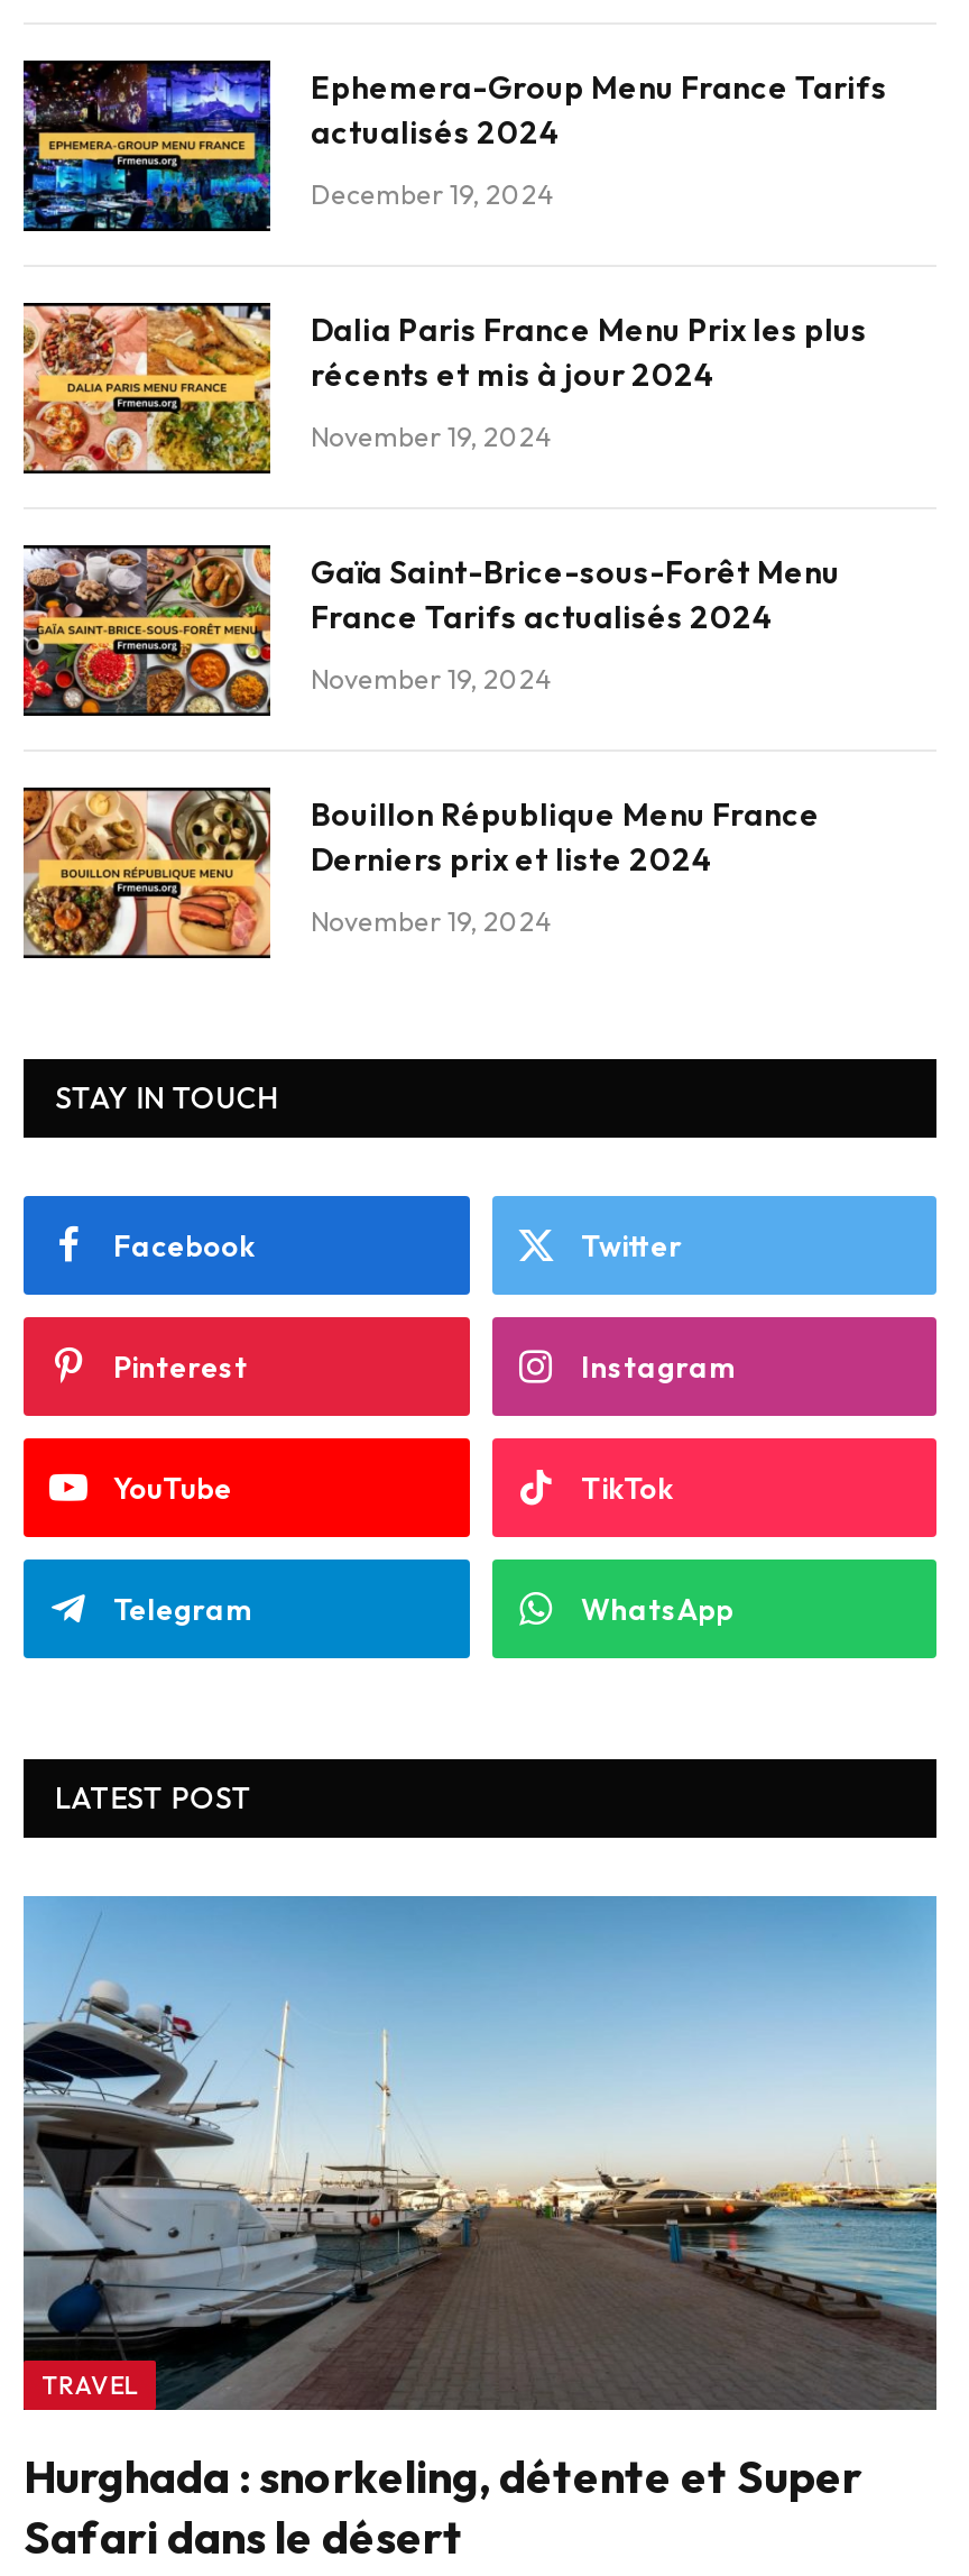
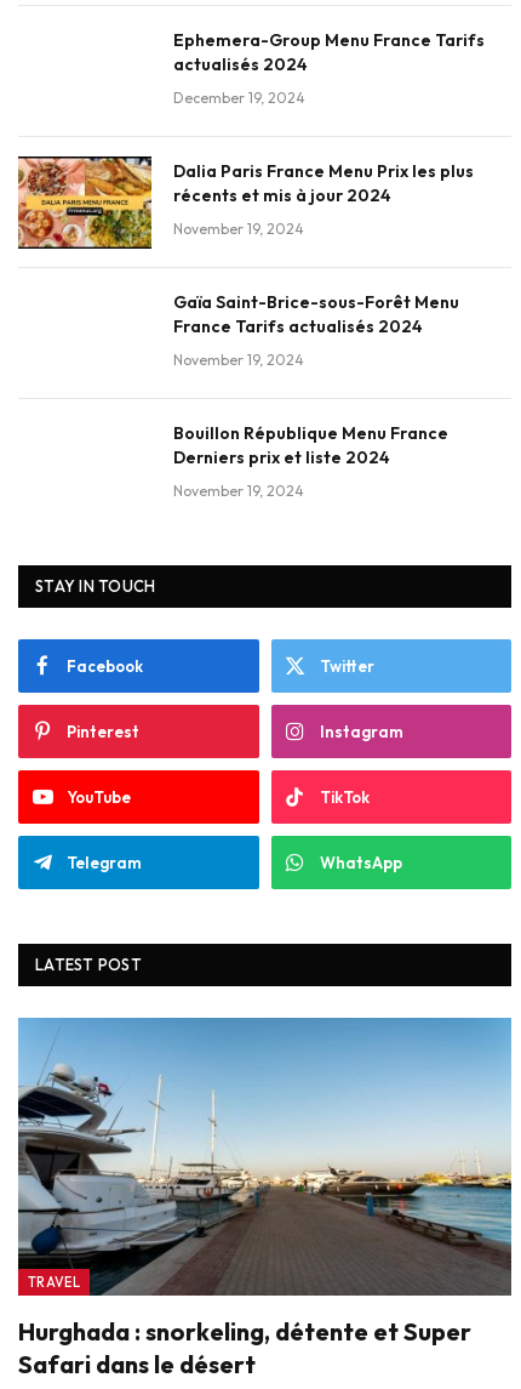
- [image]

- [image]

- [image]
